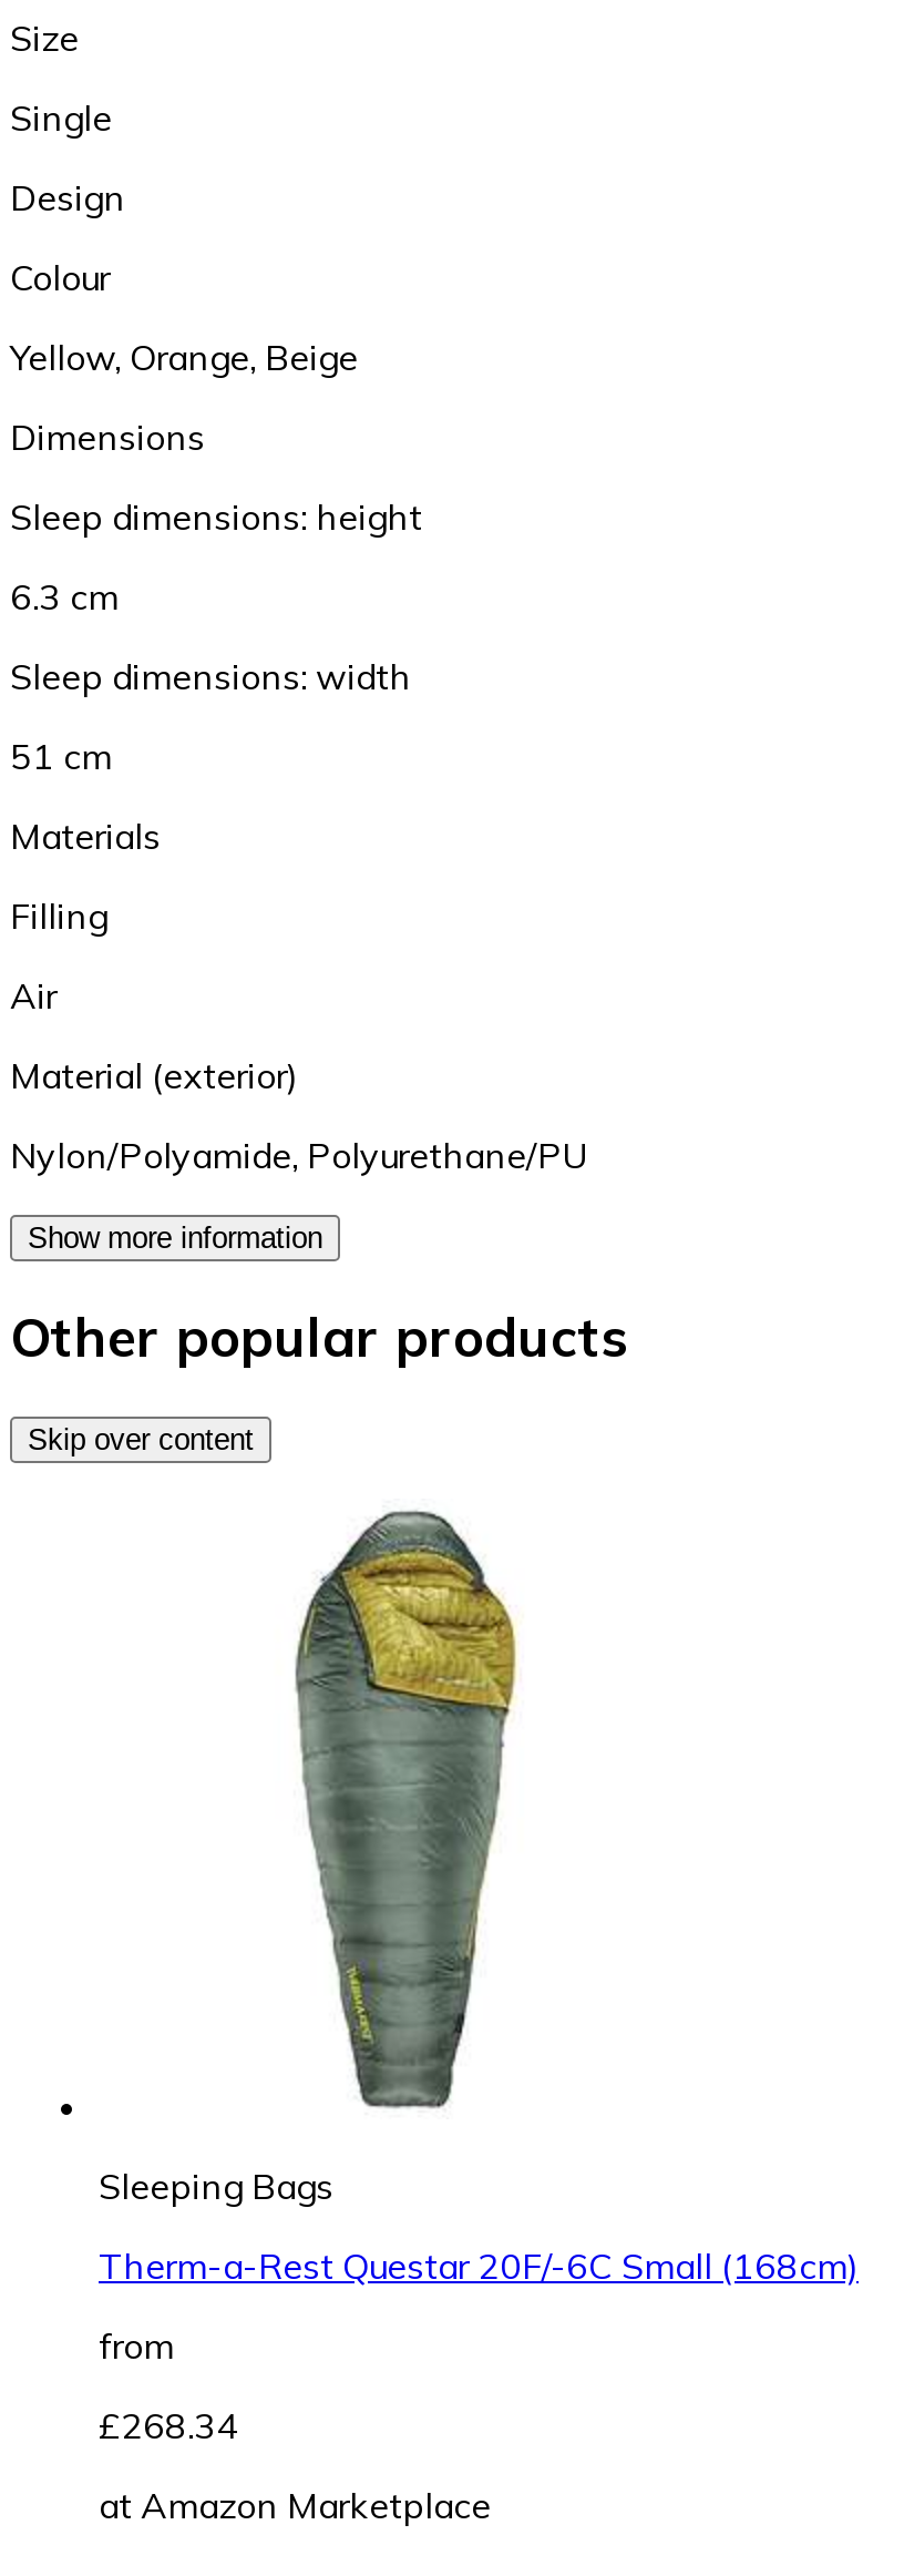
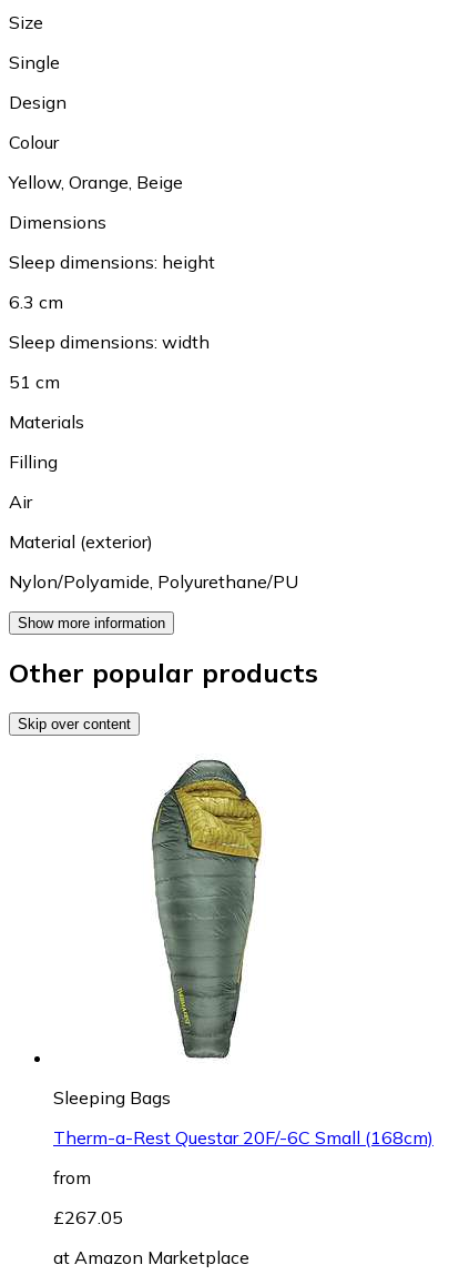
- £268.34
+ £267.05
